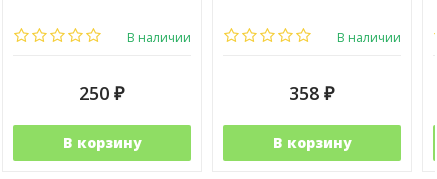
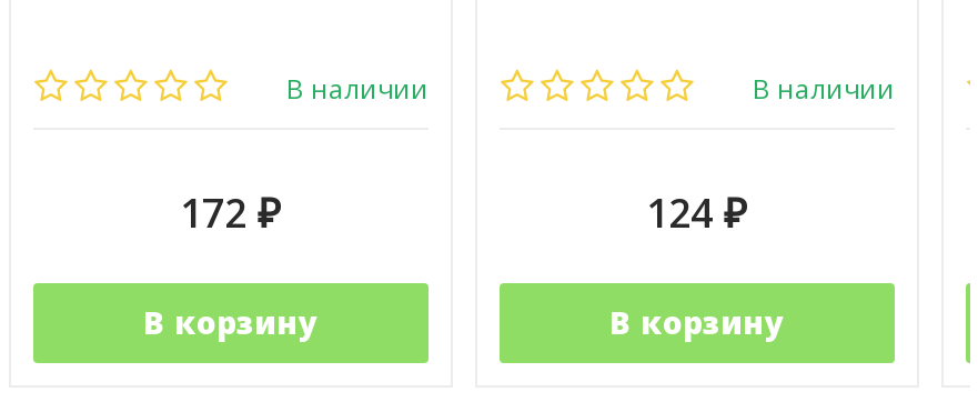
- 250 ₽
+ 172 ₽

- 358 ₽
+ 124 ₽
